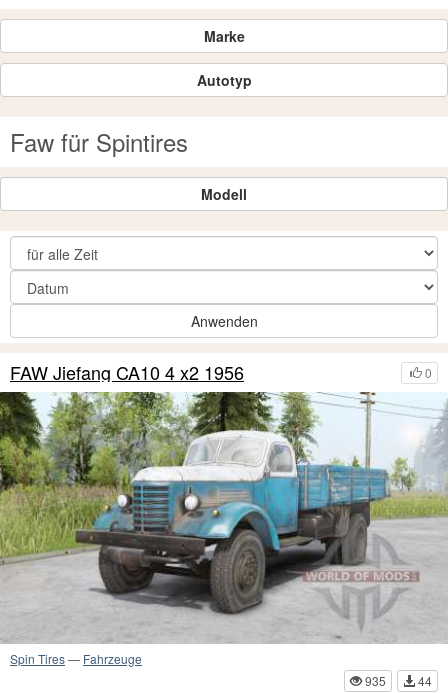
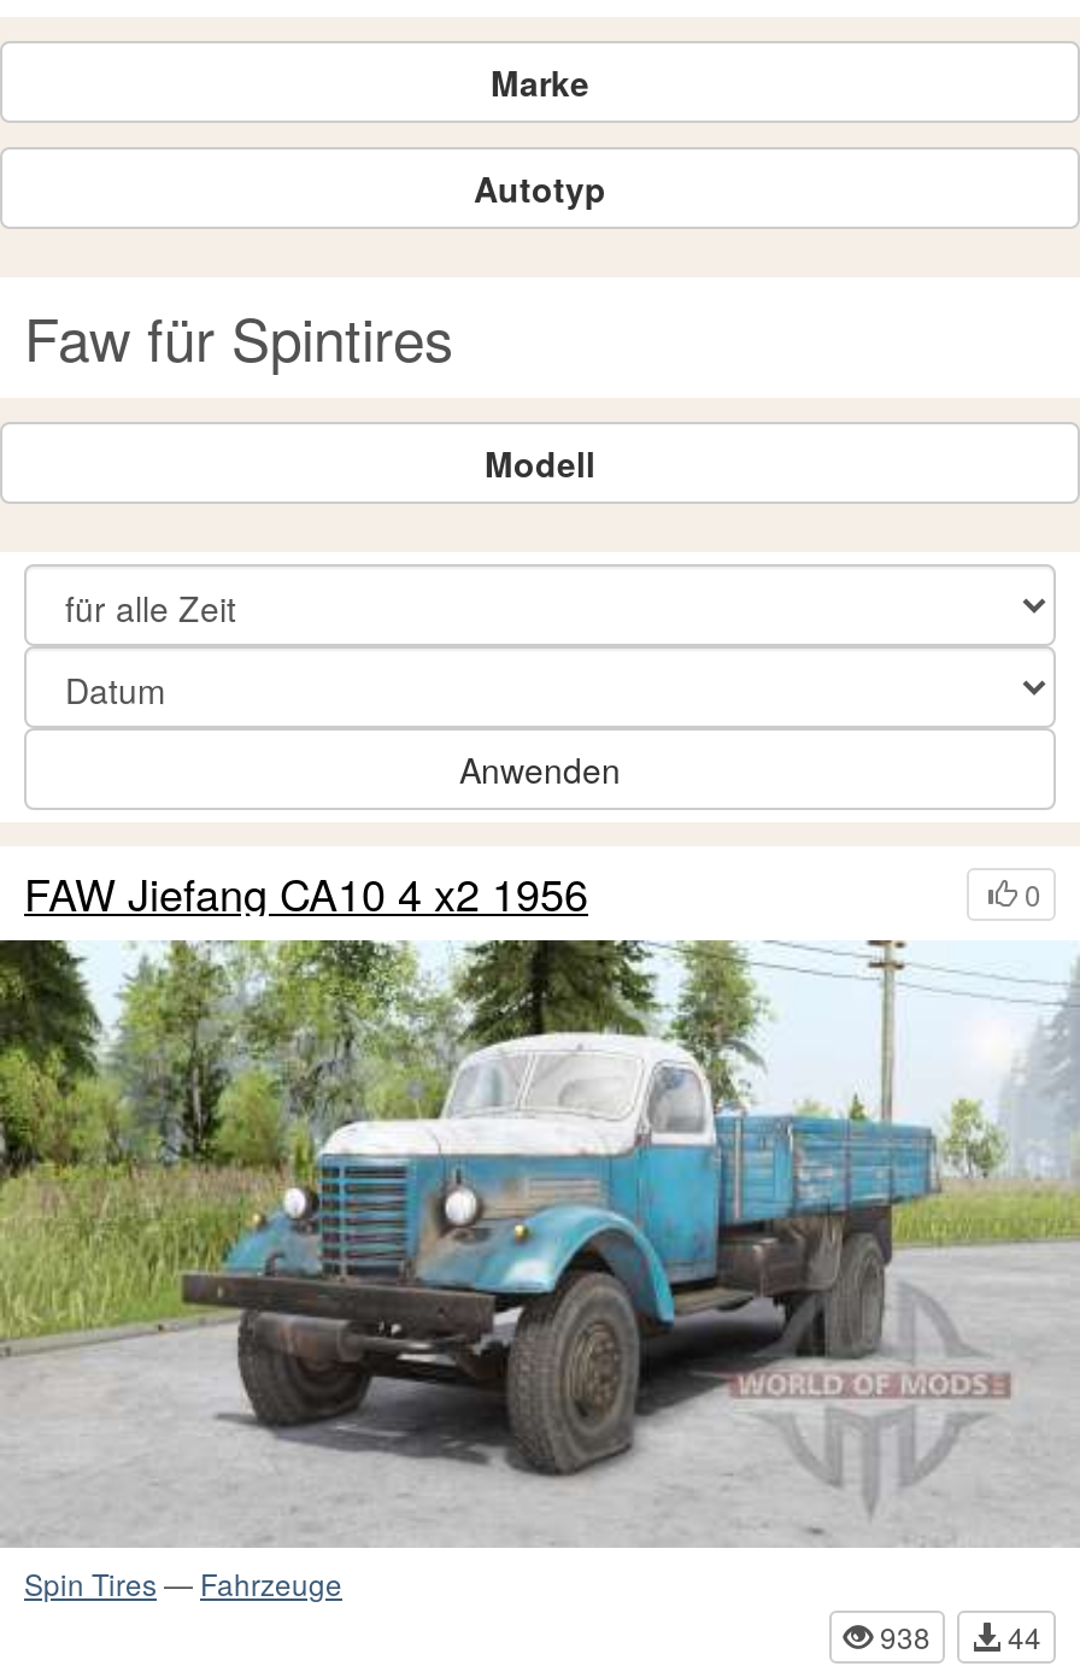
- 935 44
+ 938 44
